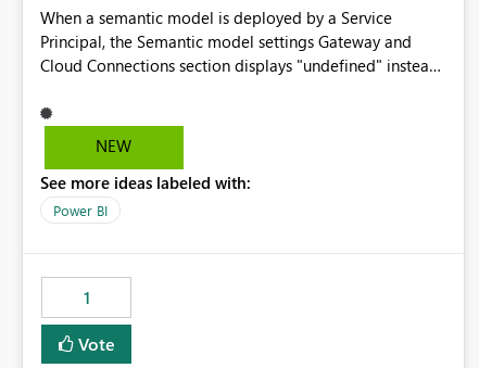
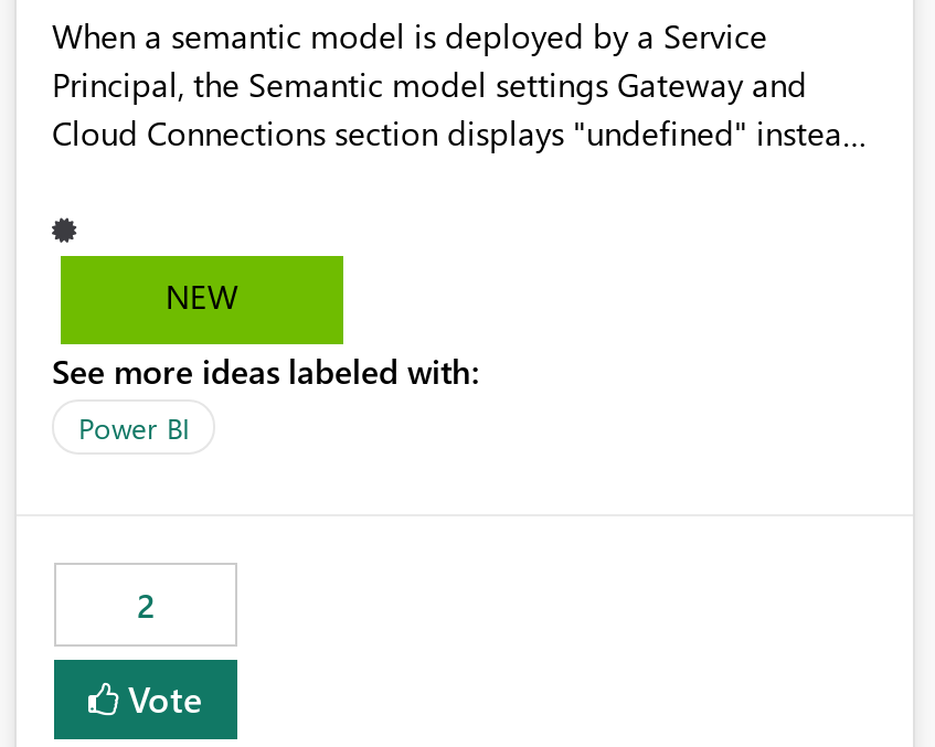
- 1
+ 2
